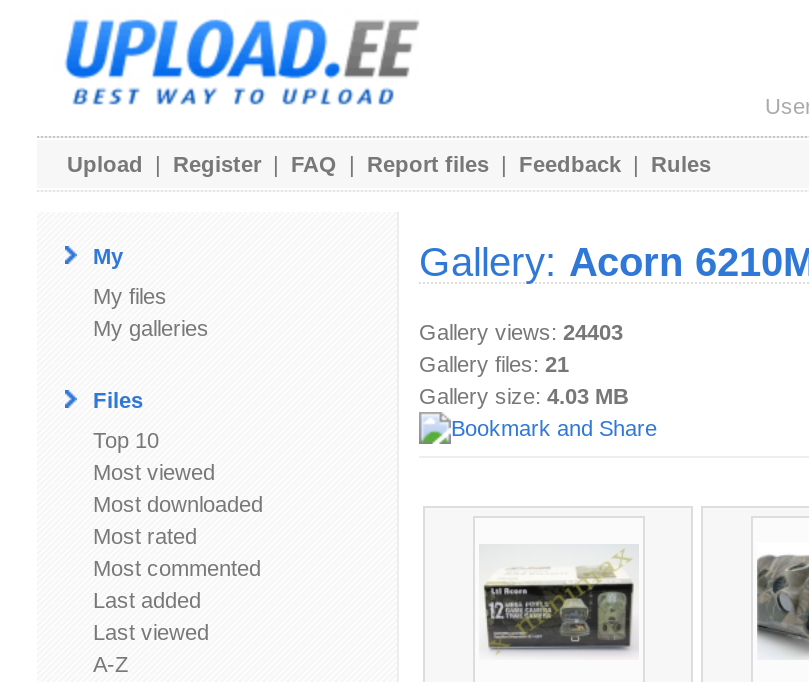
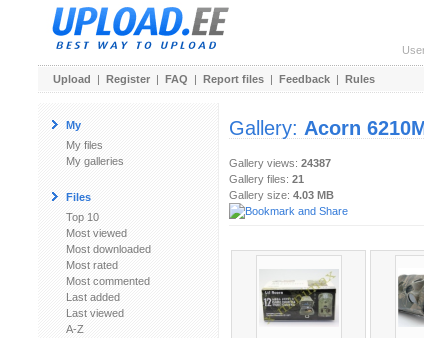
- Gallery views: 24403
+ Gallery views: 24387
